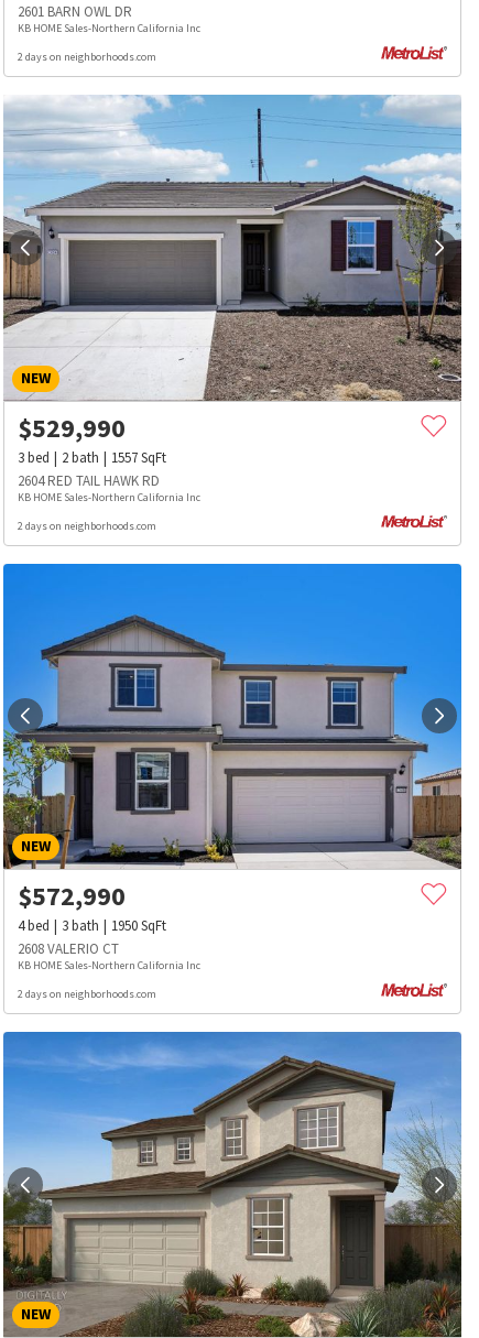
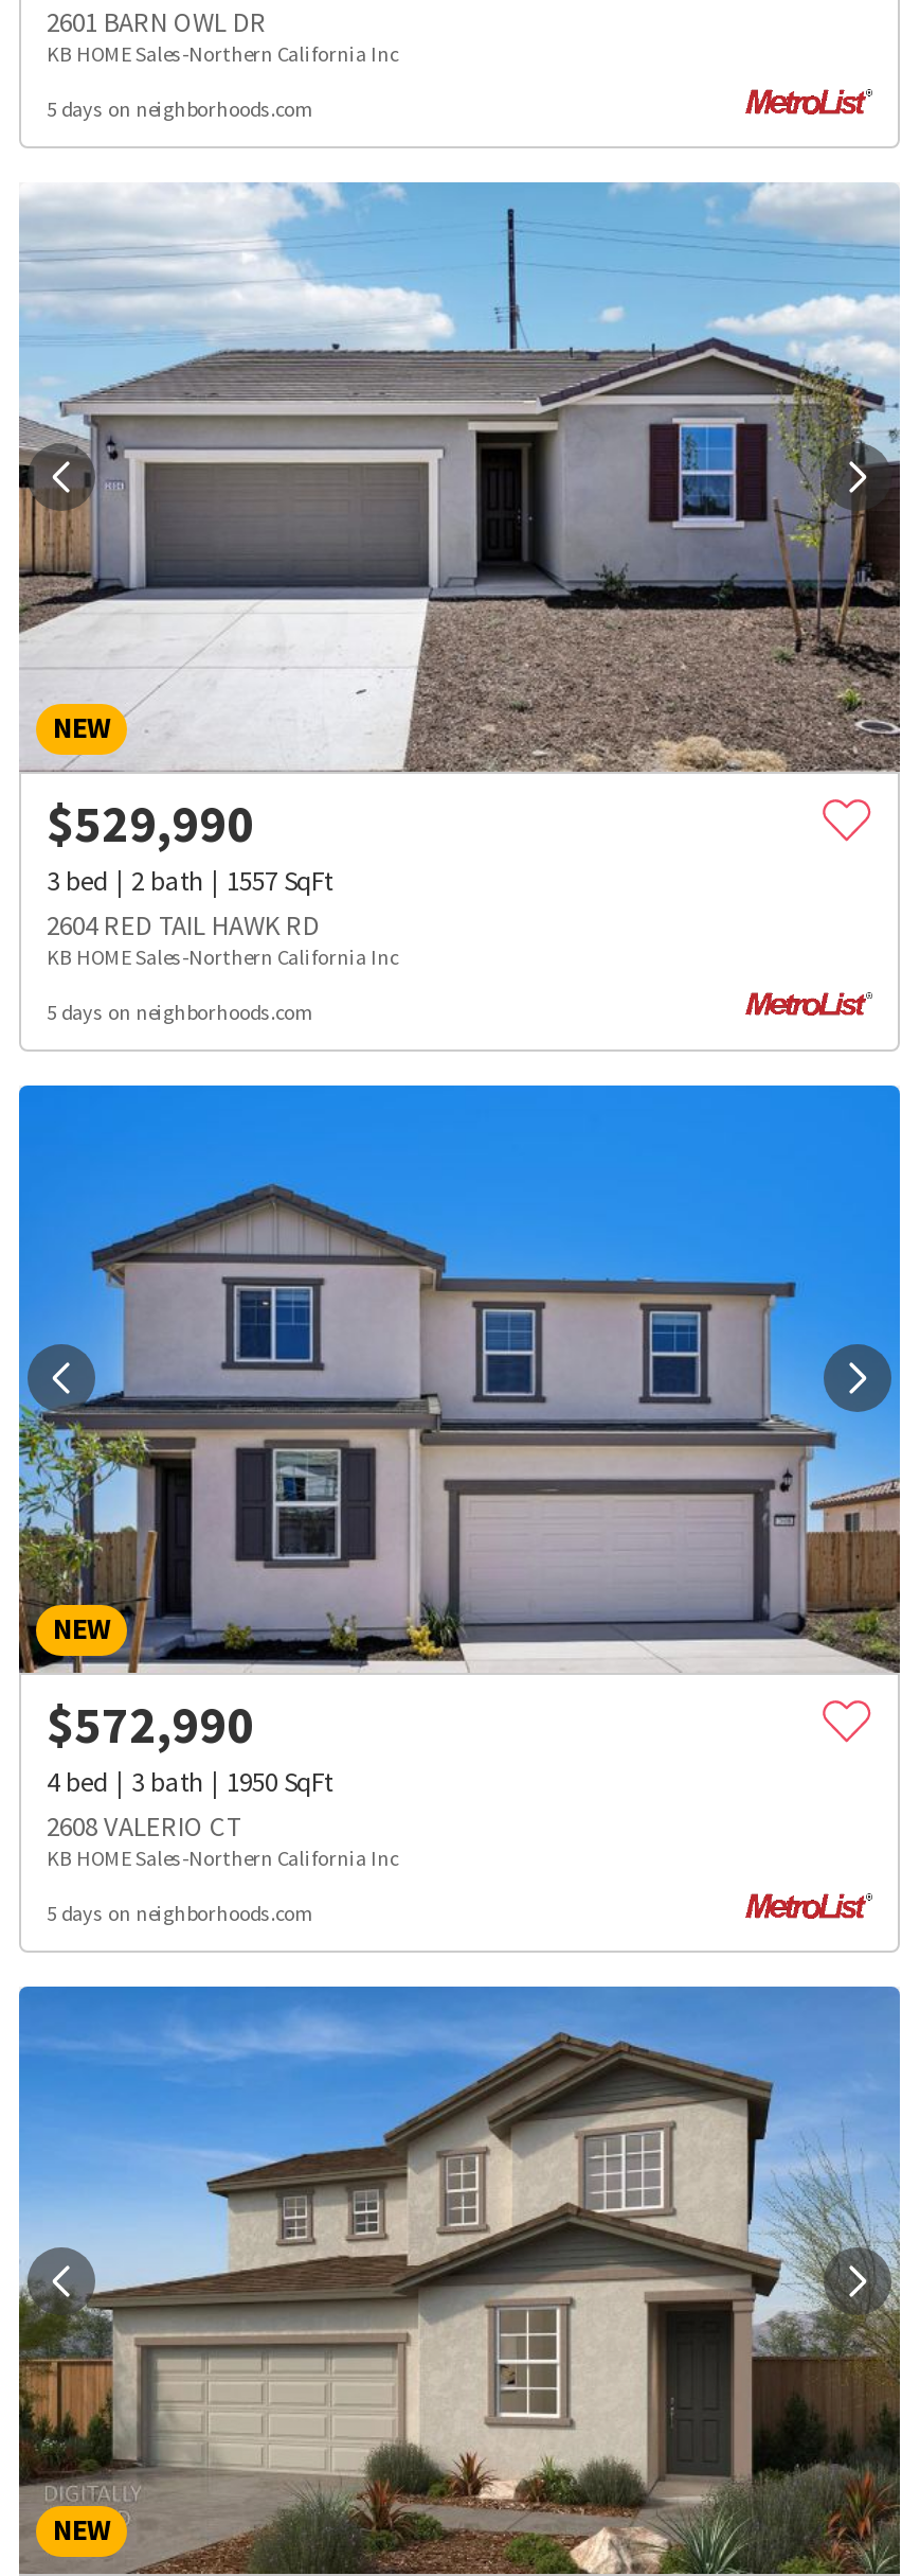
- 2 days on neighborhoods.com
+ 5 days on neighborhoods.com

- 2 days on neighborhoods.com
+ 5 days on neighborhoods.com

- 2 days on neighborhoods.com
+ 5 days on neighborhoods.com
